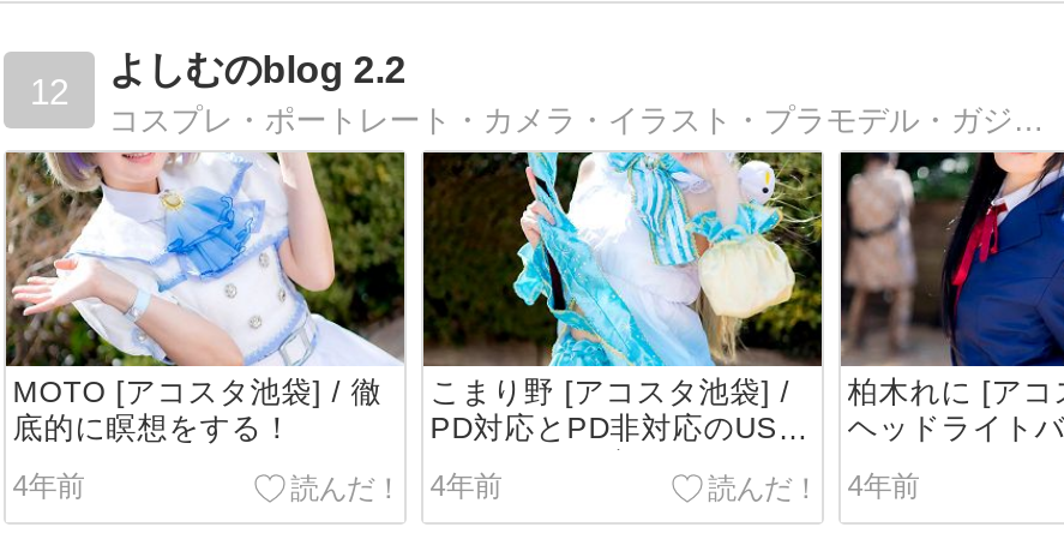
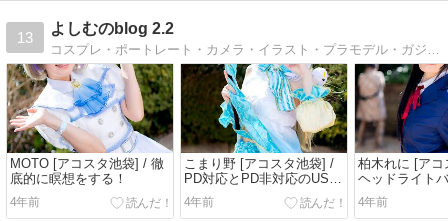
- 12
+ 13
